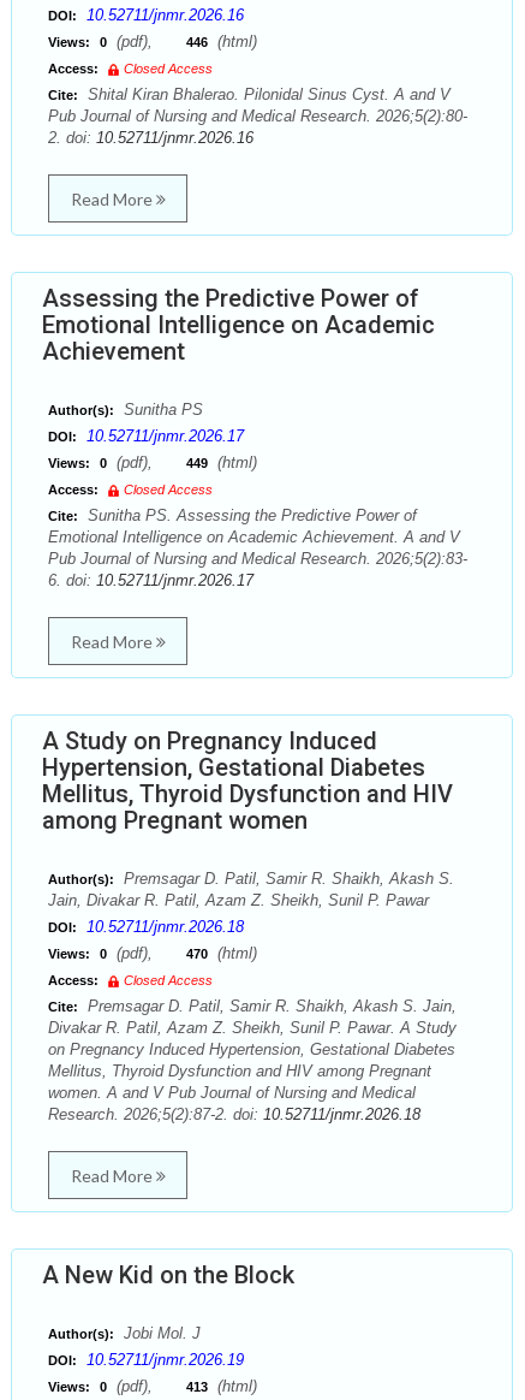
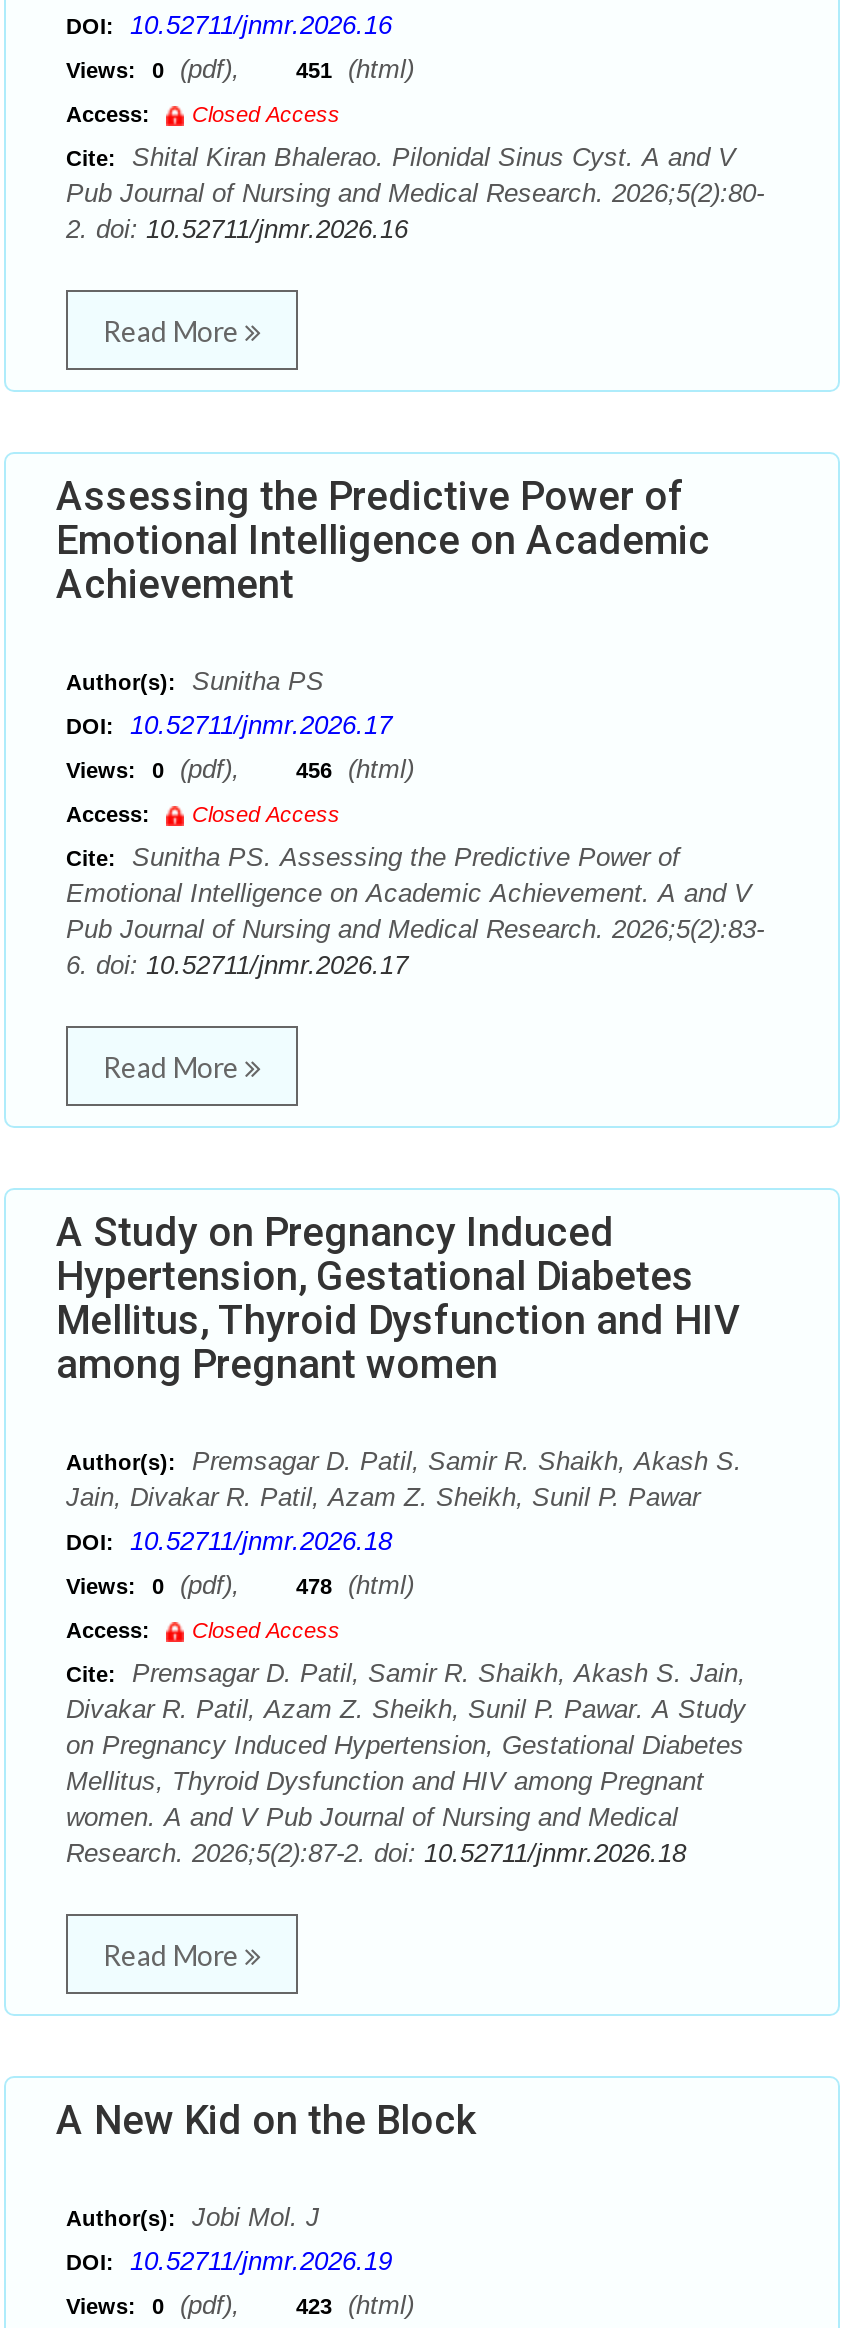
- Views: 0 (pdf), 446 (html)
+ Views: 0 (pdf), 451 (html)

- Views: 0 (pdf), 449 (html)
+ Views: 0 (pdf), 456 (html)

- Views: 0 (pdf), 470 (html)
+ Views: 0 (pdf), 478 (html)

- Views: 0 (pdf), 413 (html)
+ Views: 0 (pdf), 423 (html)
